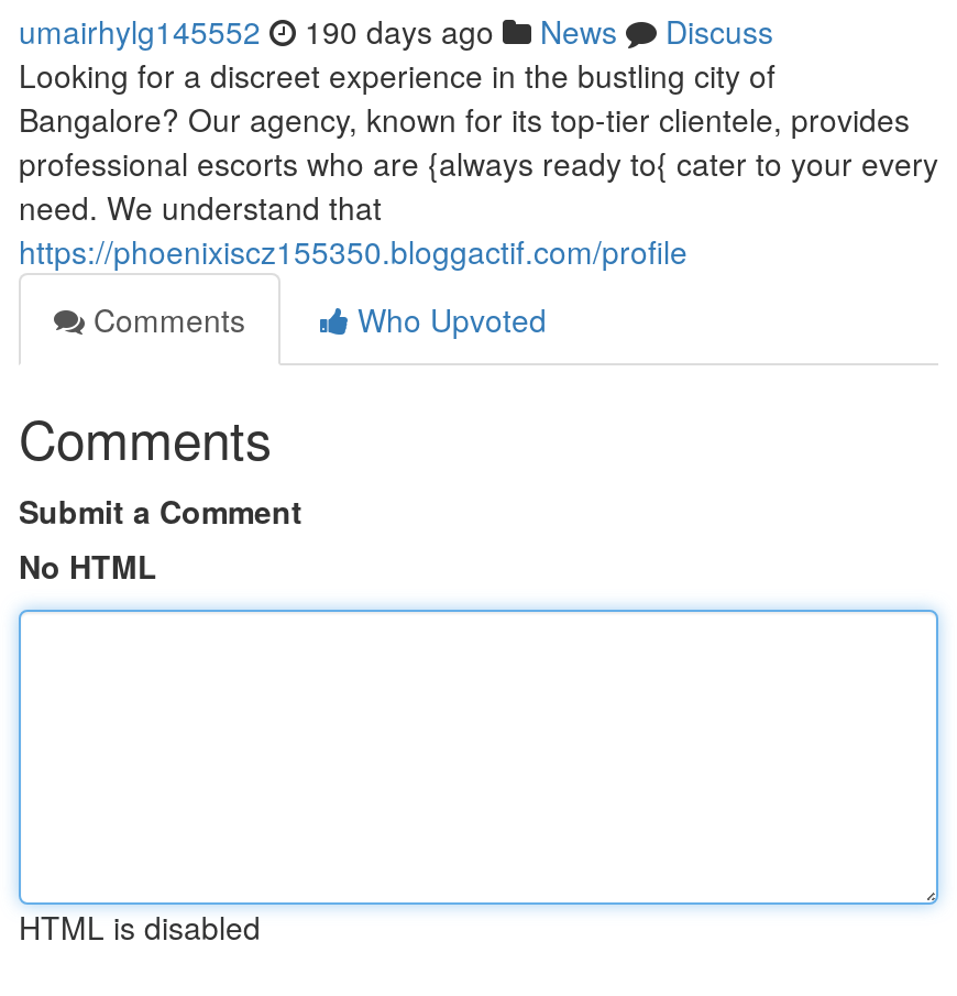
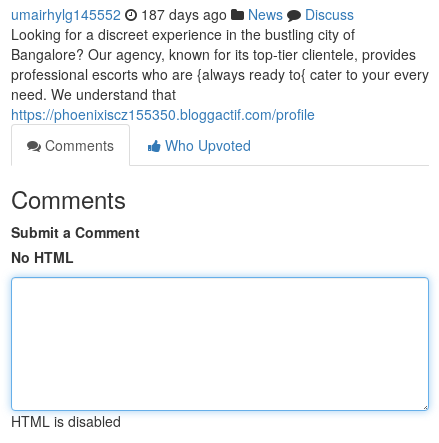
- umairhylg145552 190 days ago News Discuss
+ umairhylg145552 187 days ago News Discuss
